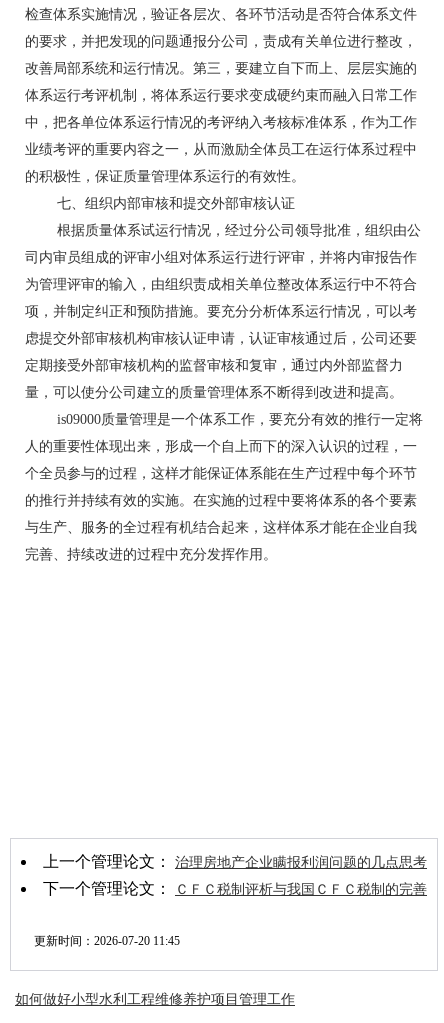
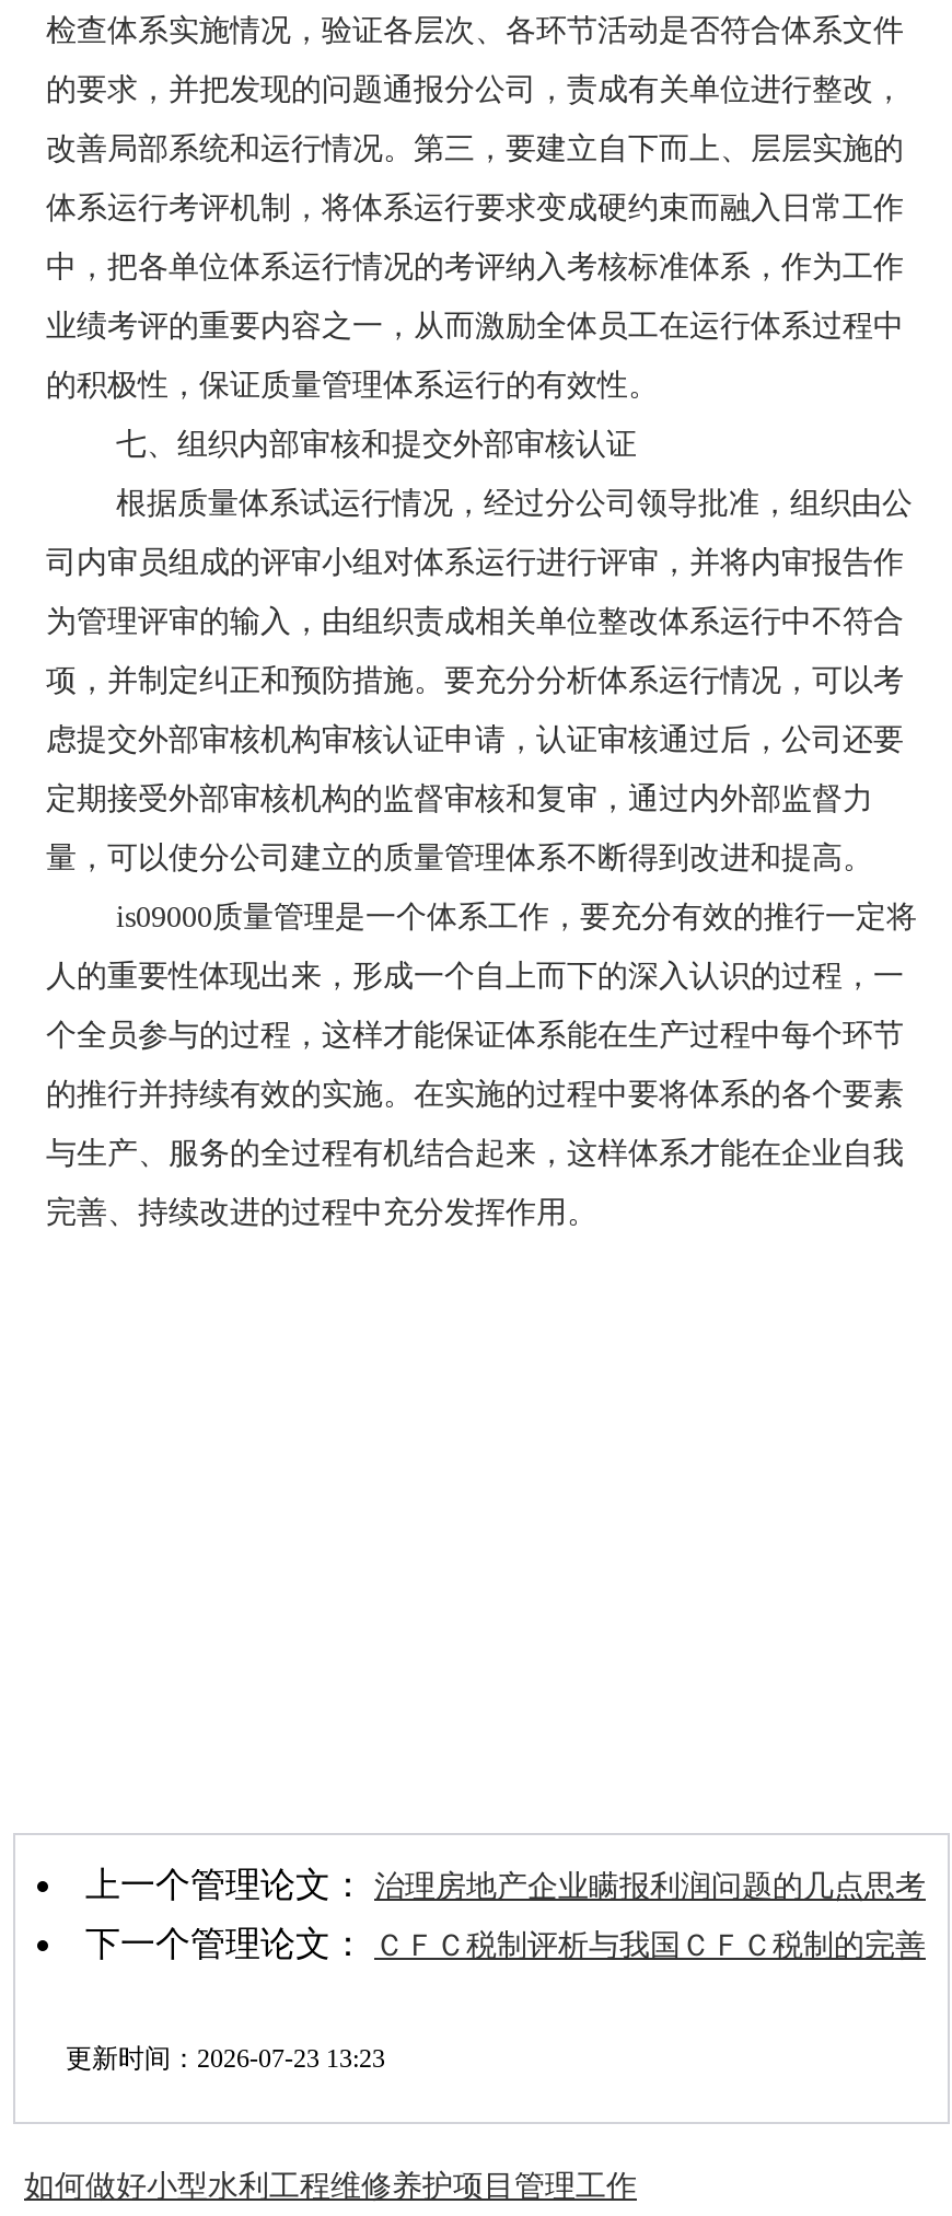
- 更新时间：2026-07-20 11:45
+ 更新时间：2026-07-23 13:23
